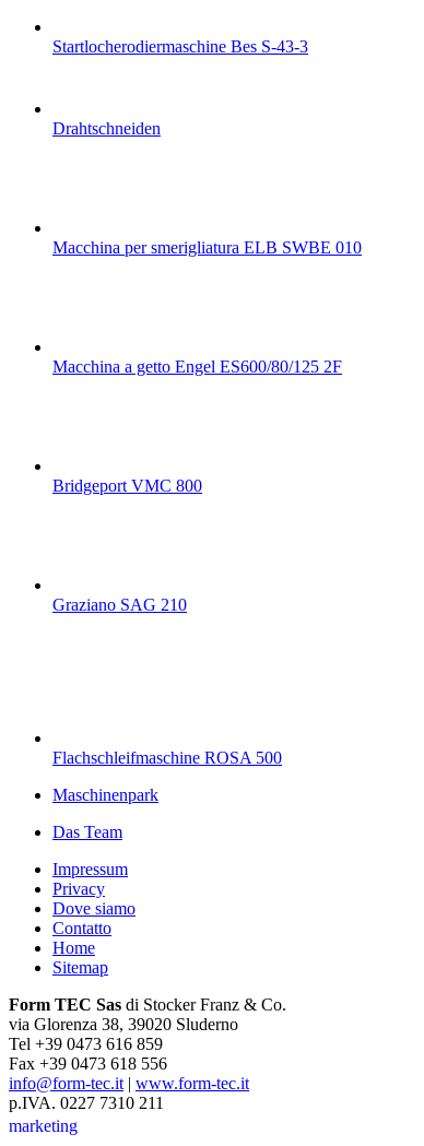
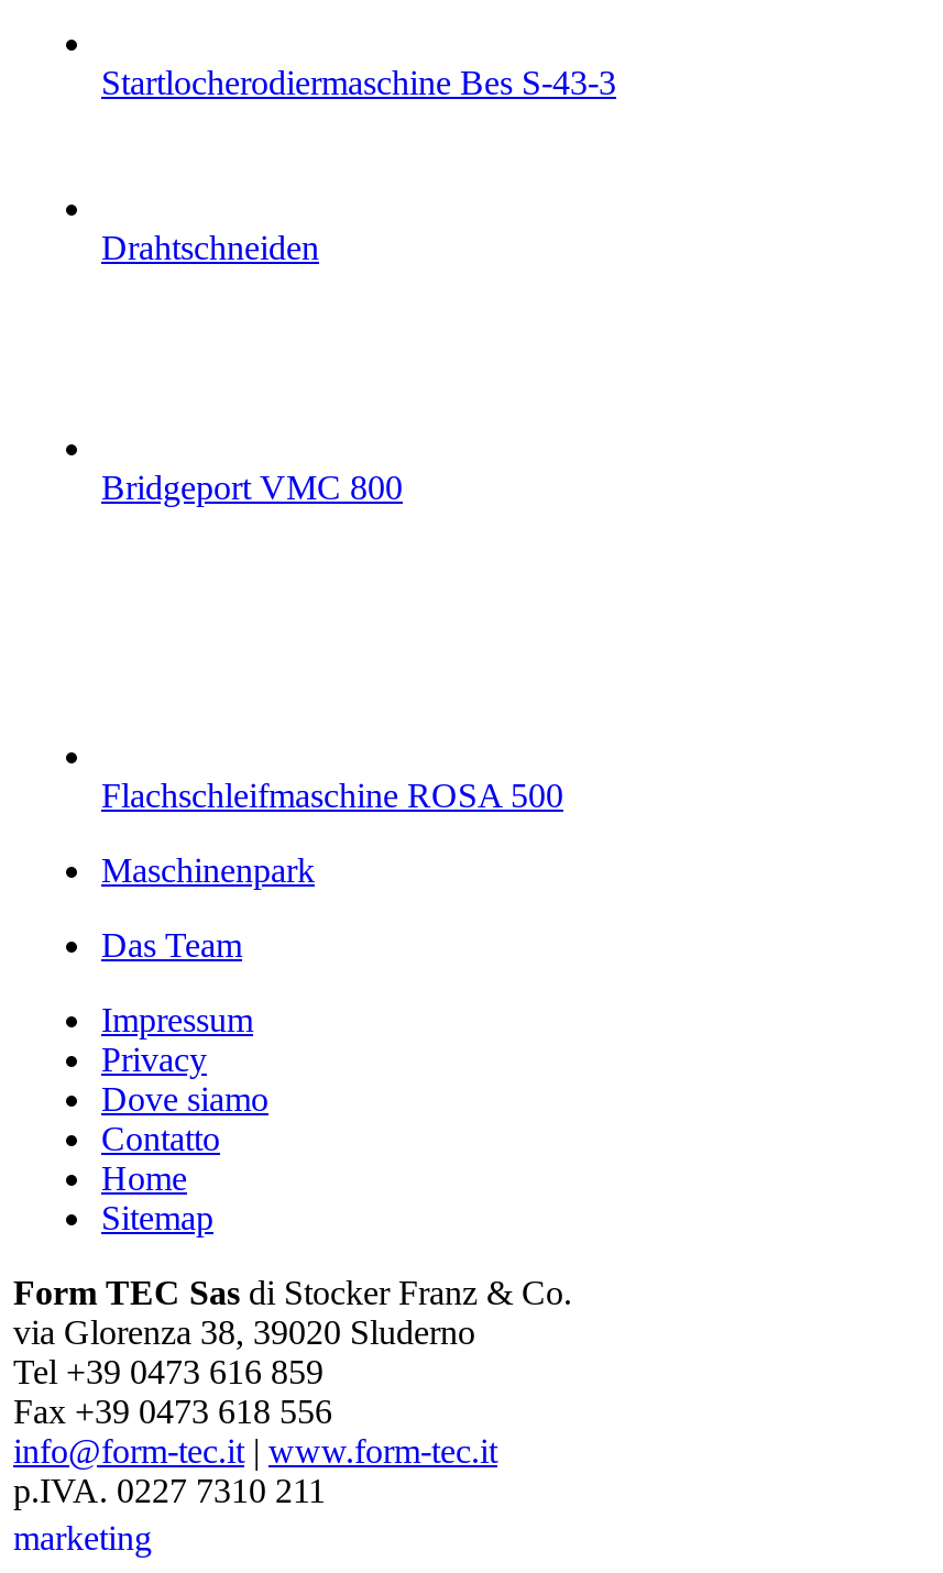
- Macchina per smerigliatura ELB SWBE 010

- Macchina a getto Engel ES600/80/125 2F

- Graziano SAG 210
